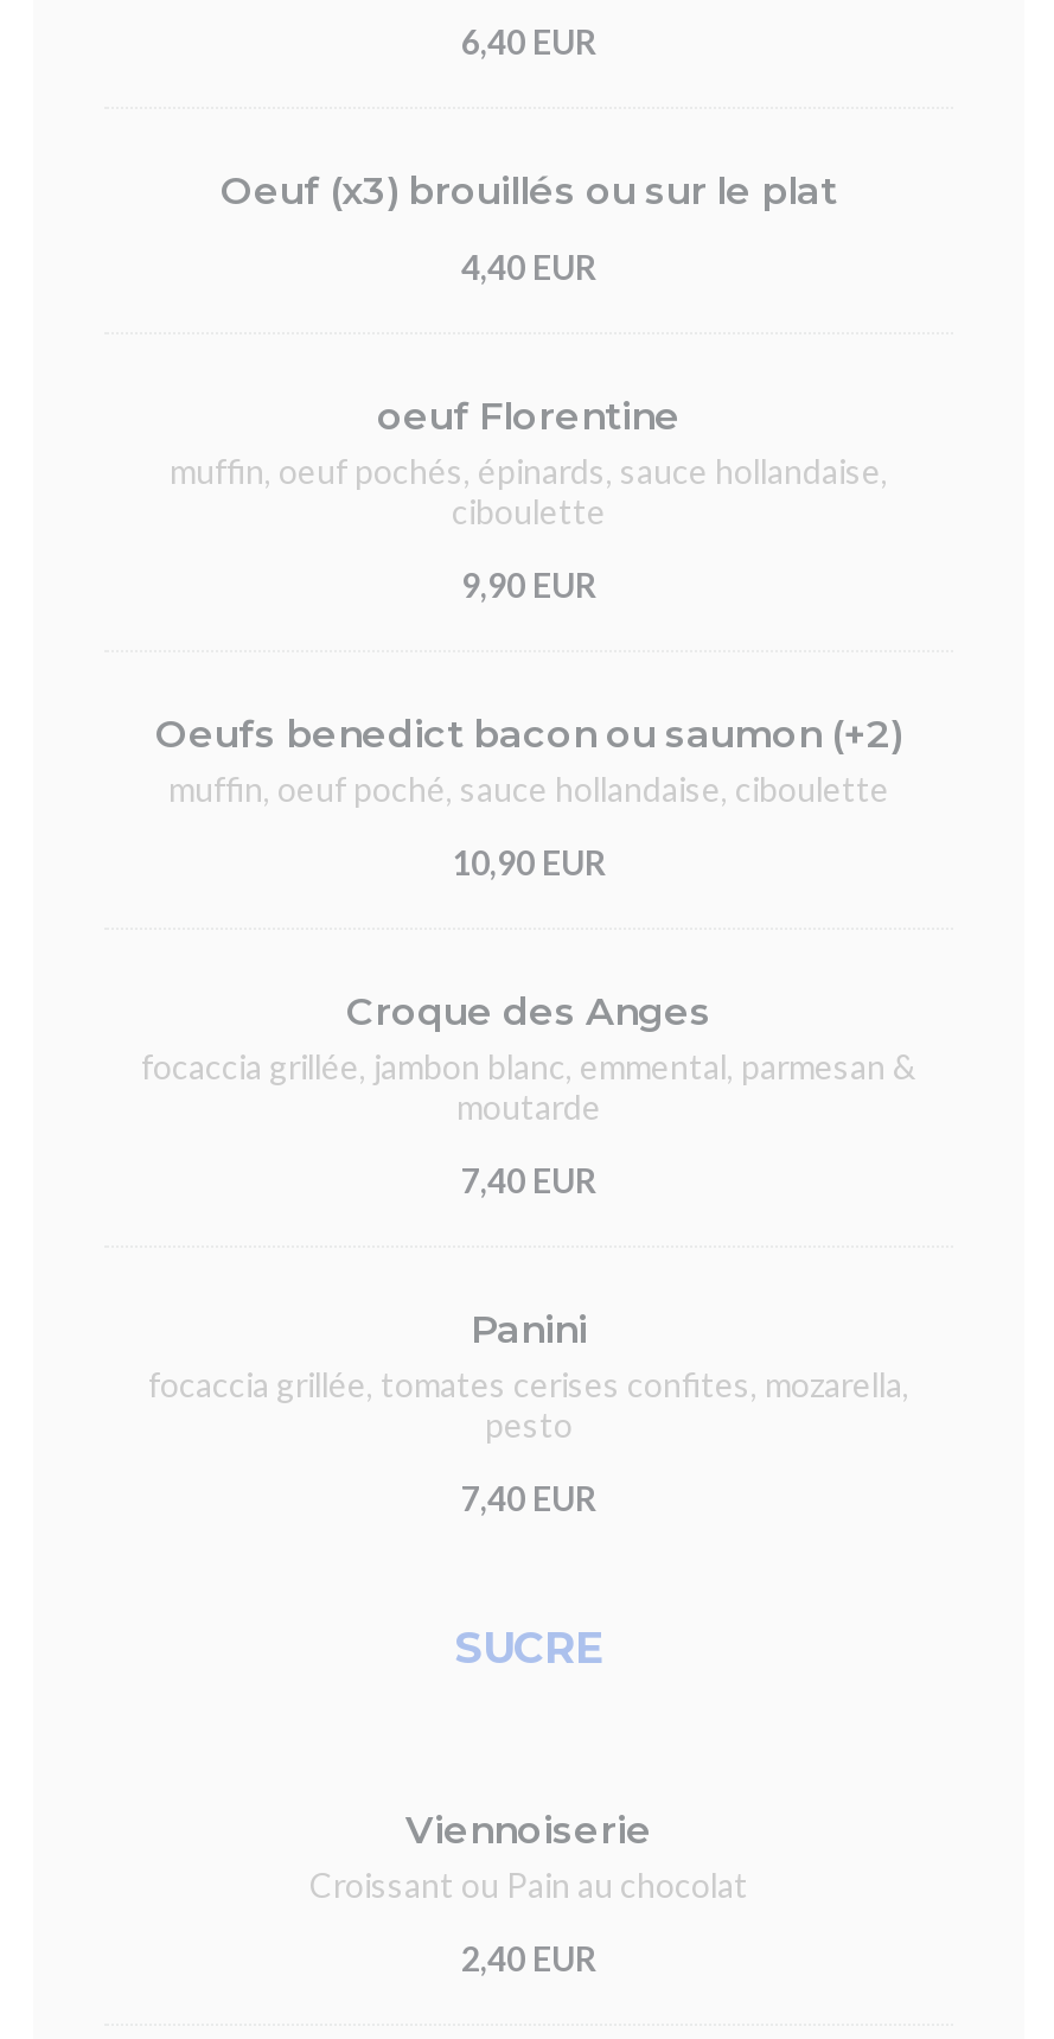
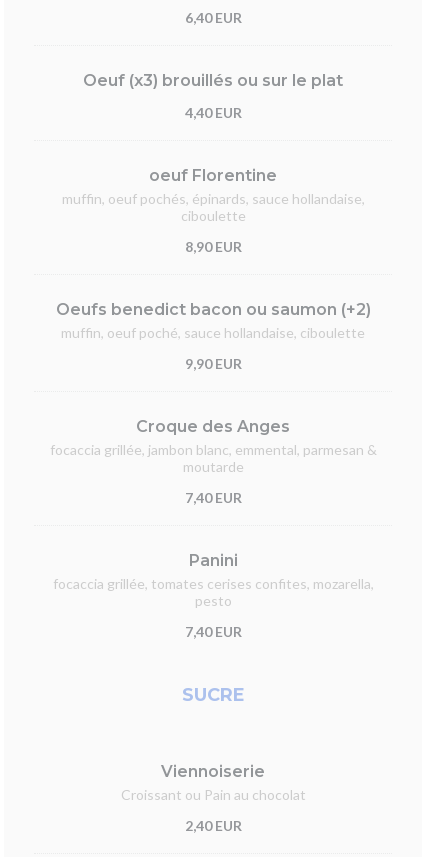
- 9,90 EUR
+ 8,90 EUR

- 10,90 EUR
+ 9,90 EUR
